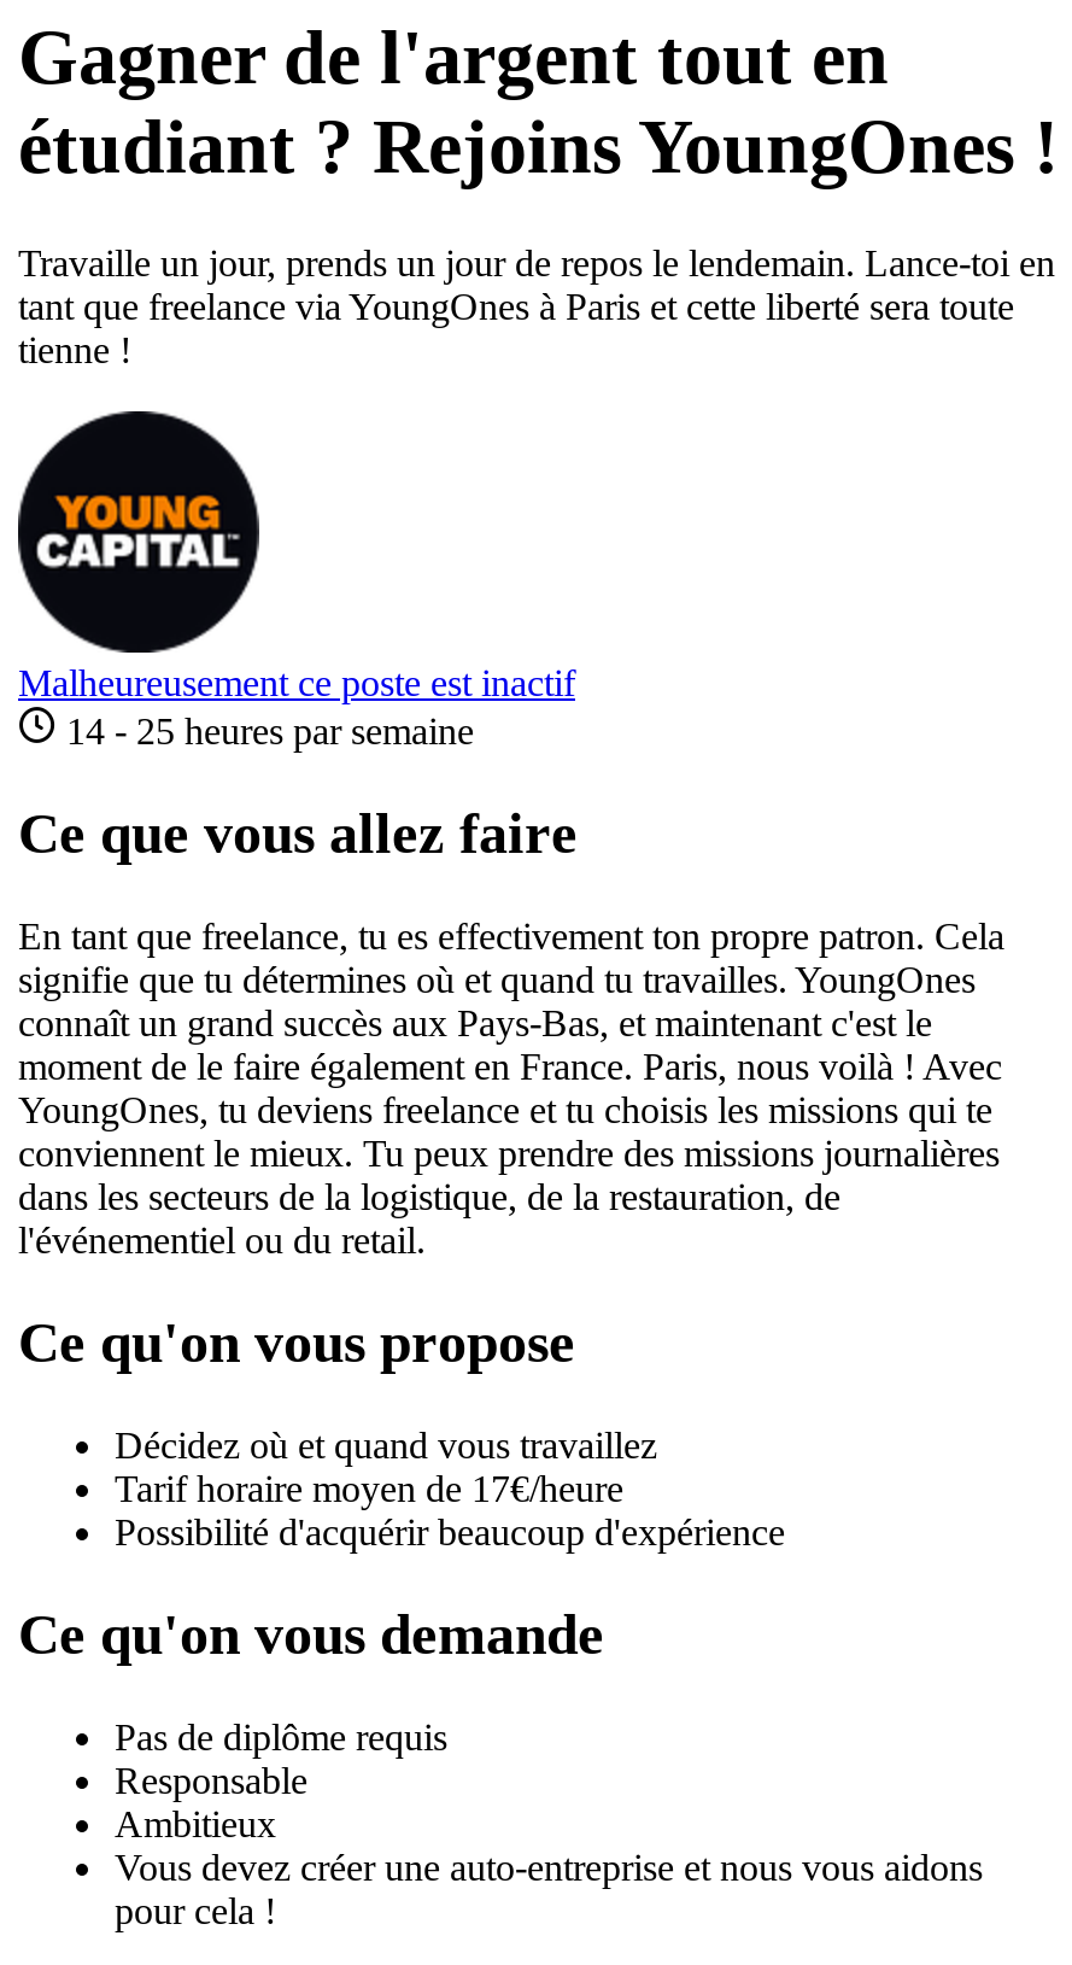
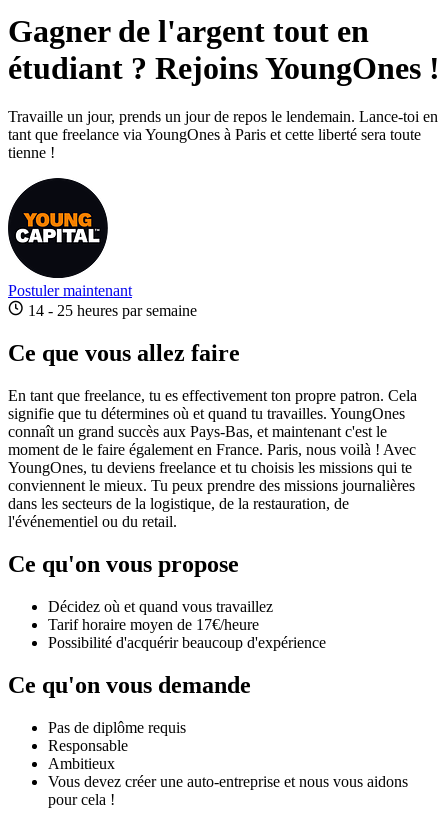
- Malheureusement ce poste est inactif
+ Postuler maintenant
